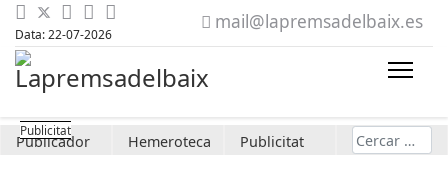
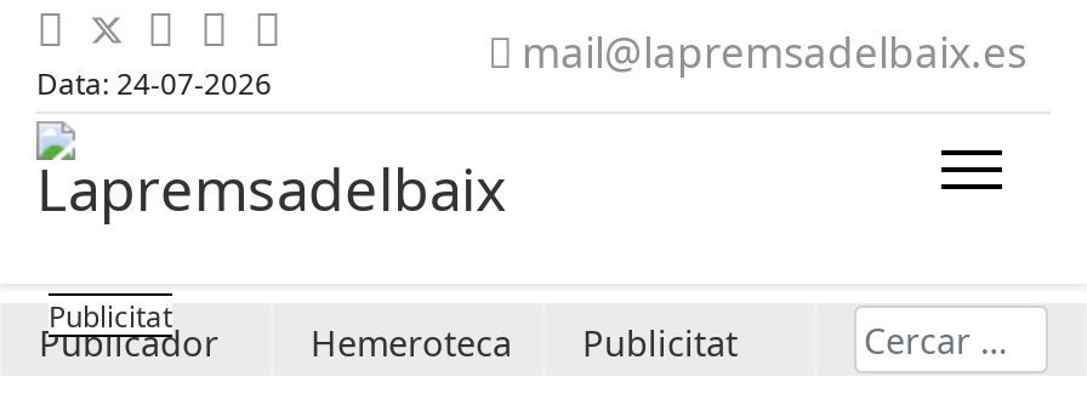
- Data: 22-07-2026
+ Data: 24-07-2026
